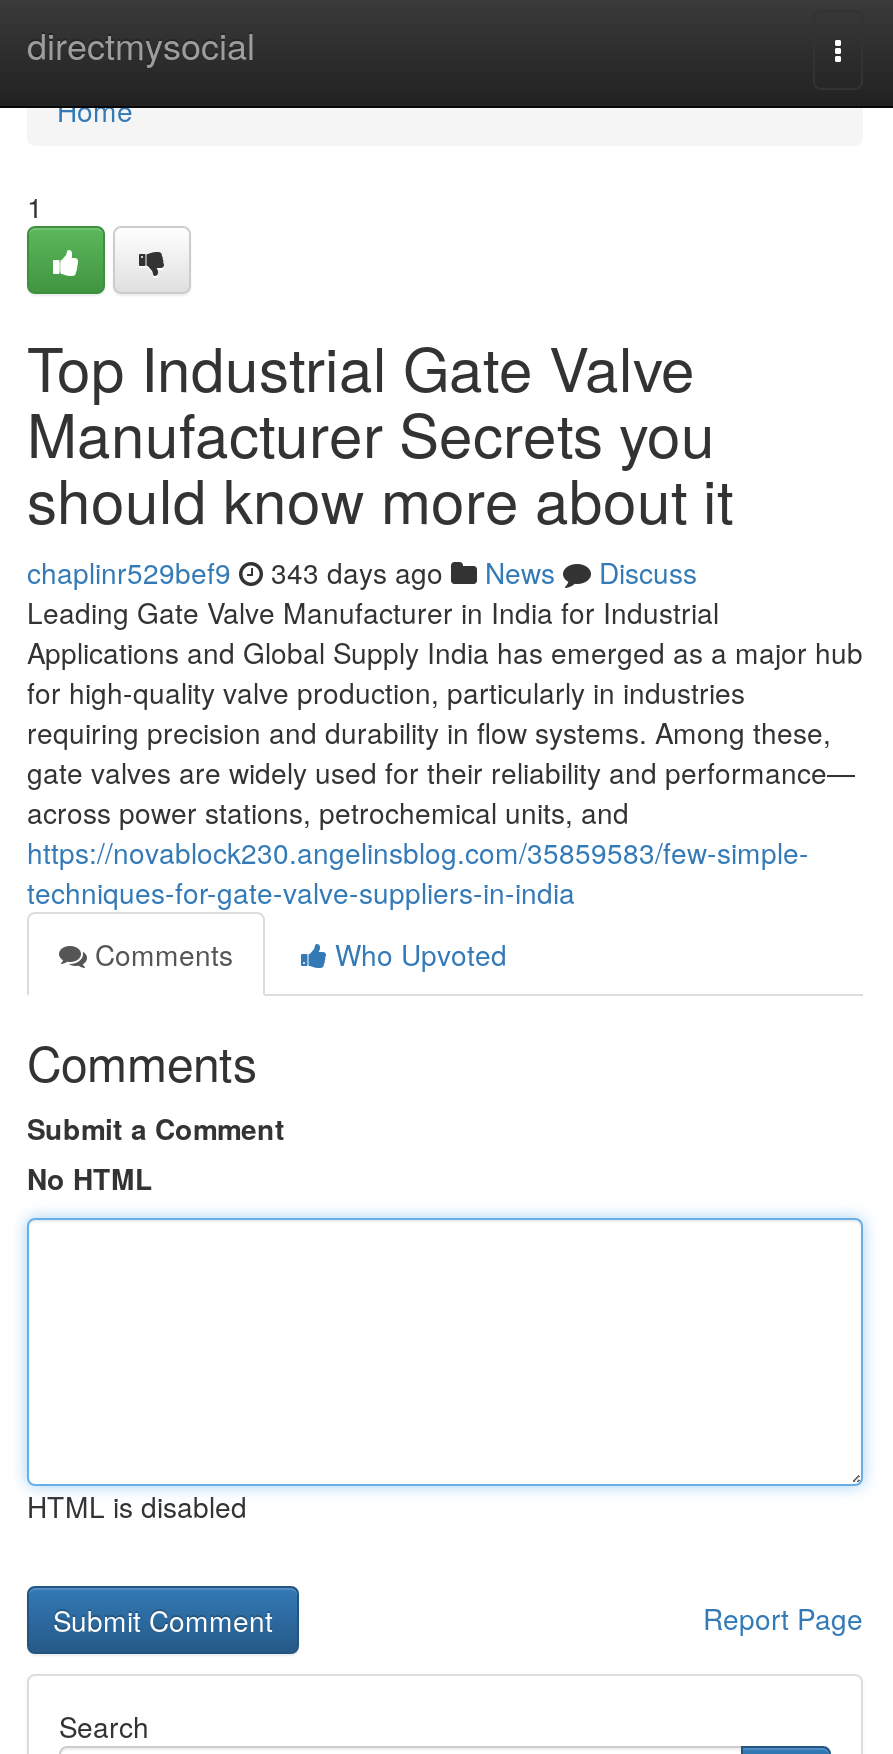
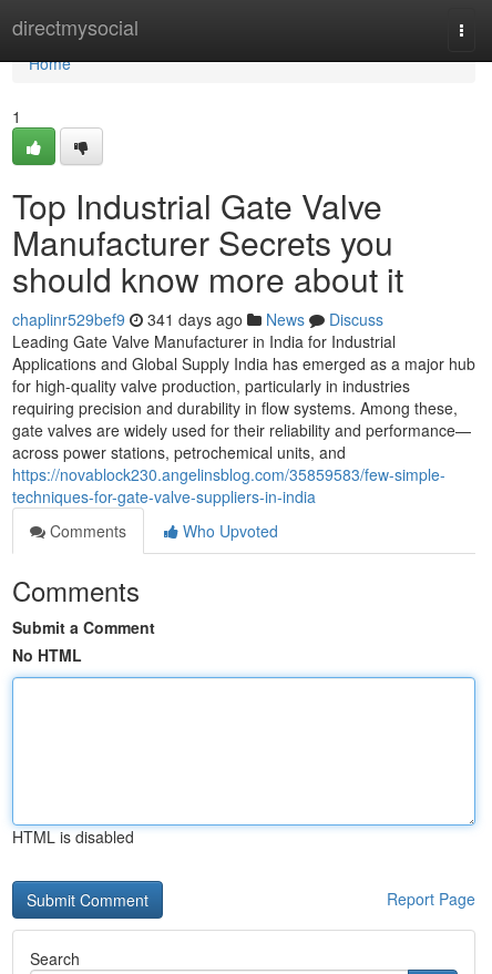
- chaplinr529bef9 343 days ago News Discuss
+ chaplinr529bef9 341 days ago News Discuss
